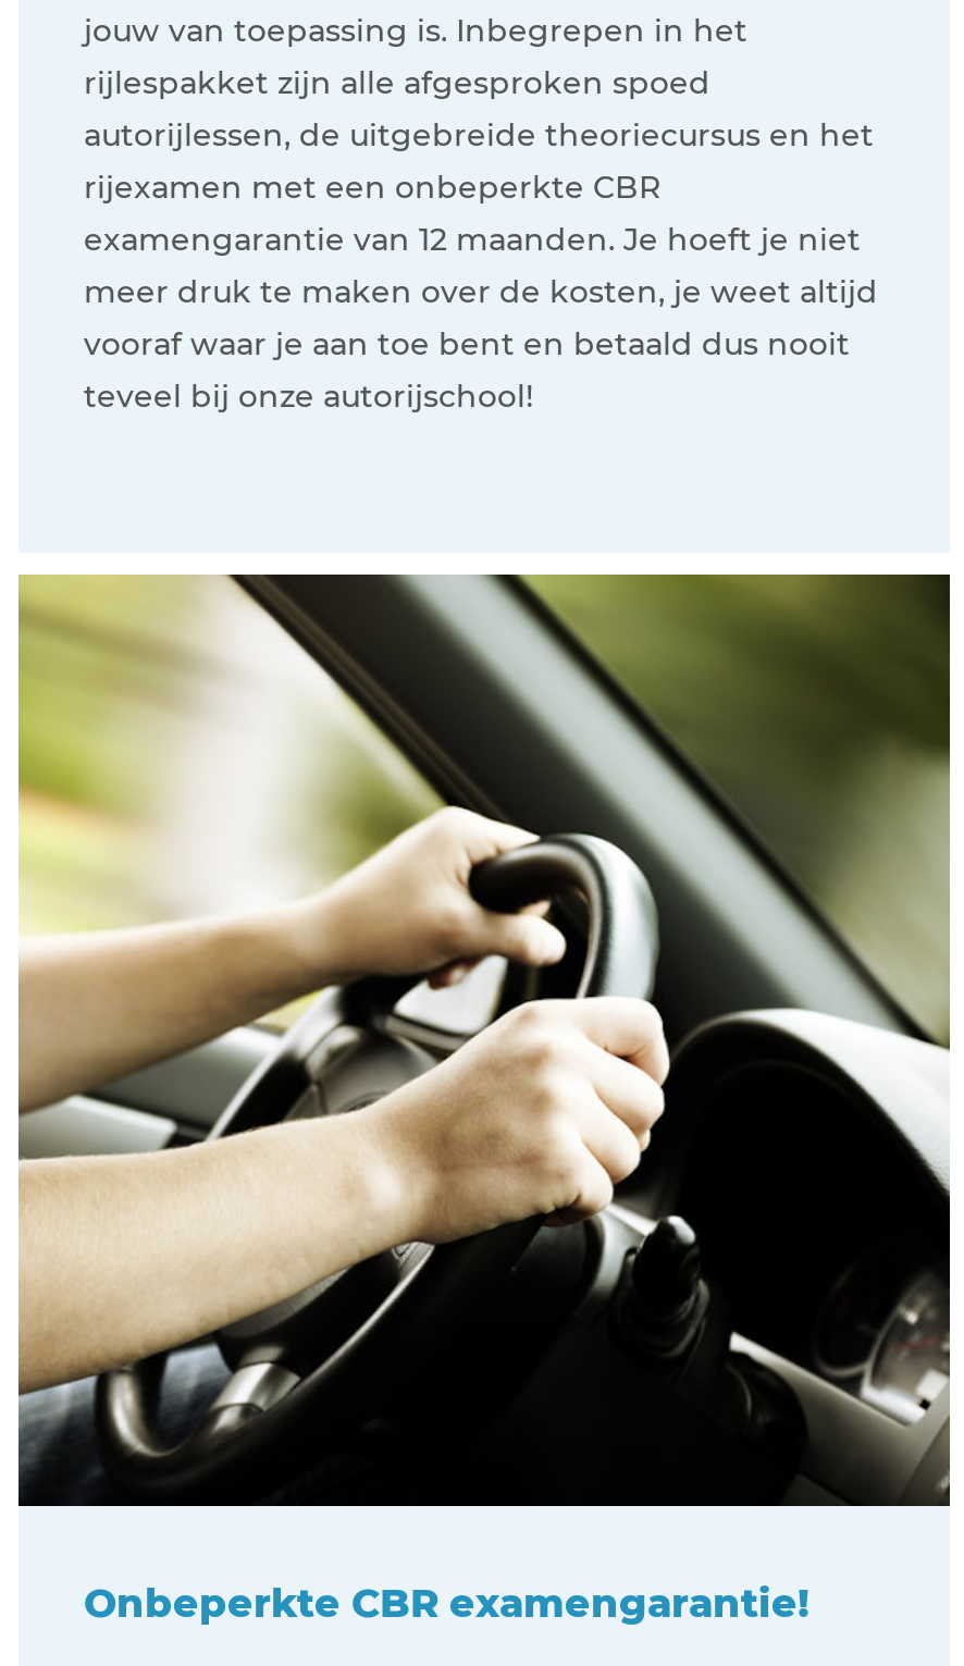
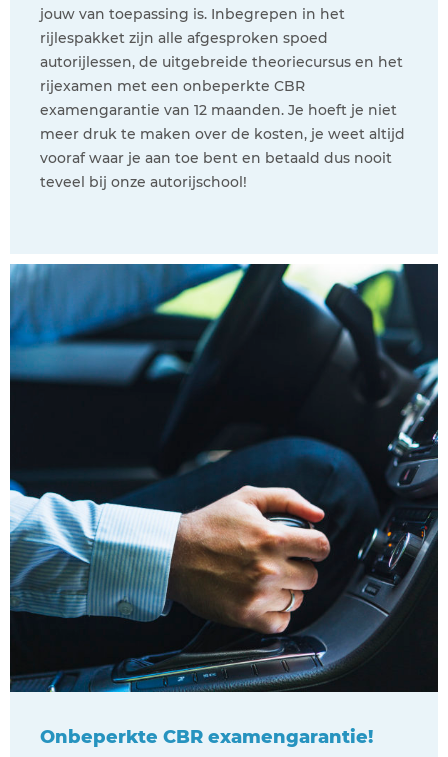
- [image]
+ [image]
